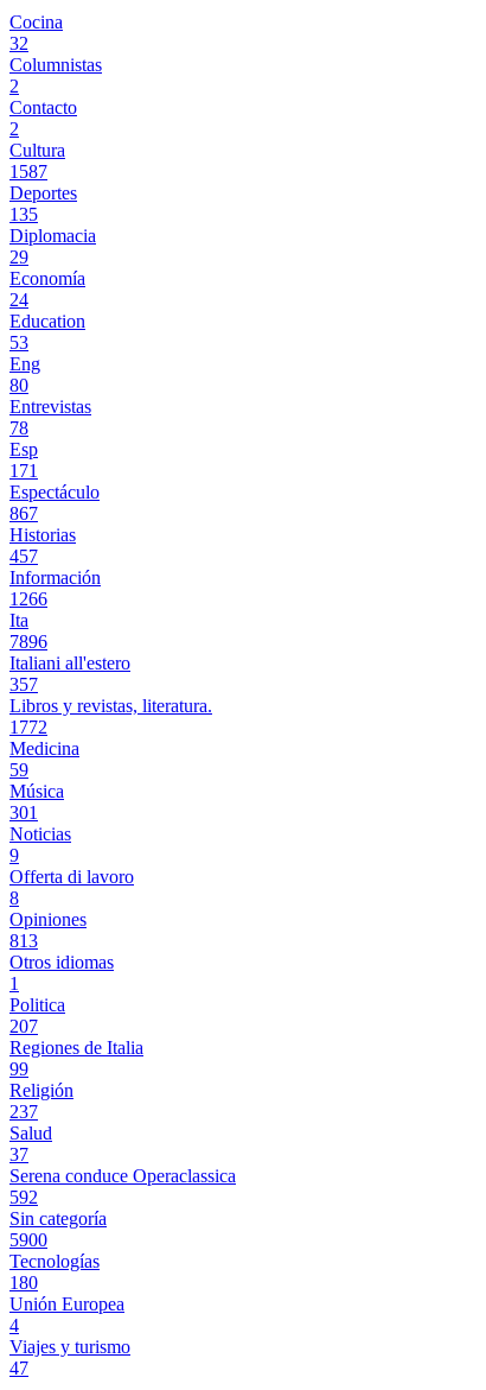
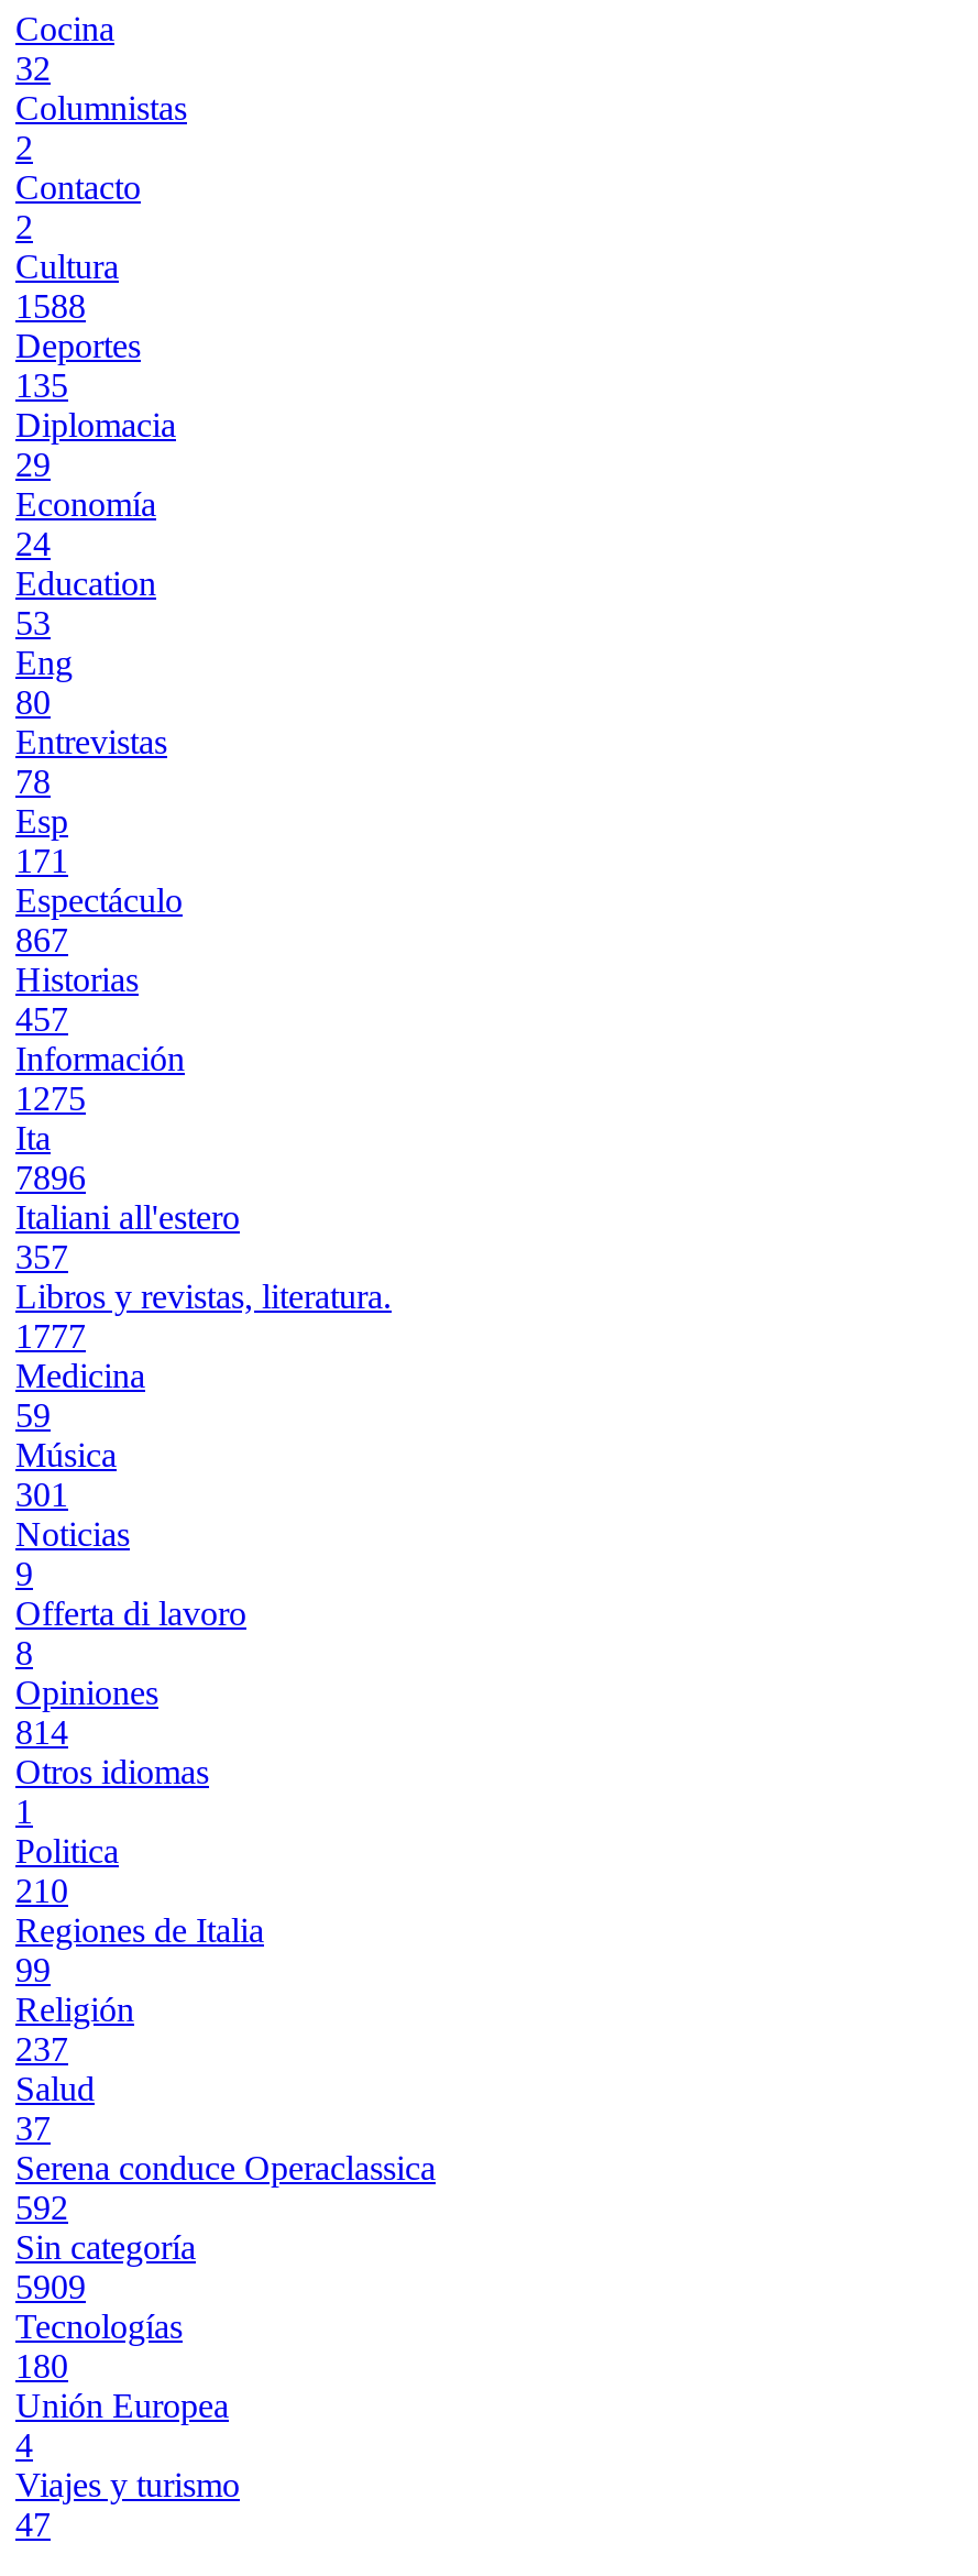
- 1587
+ 1588

- 1266
+ 1275

- 1772
+ 1777

- 813
+ 814

- 207
+ 210

- 5900
+ 5909
